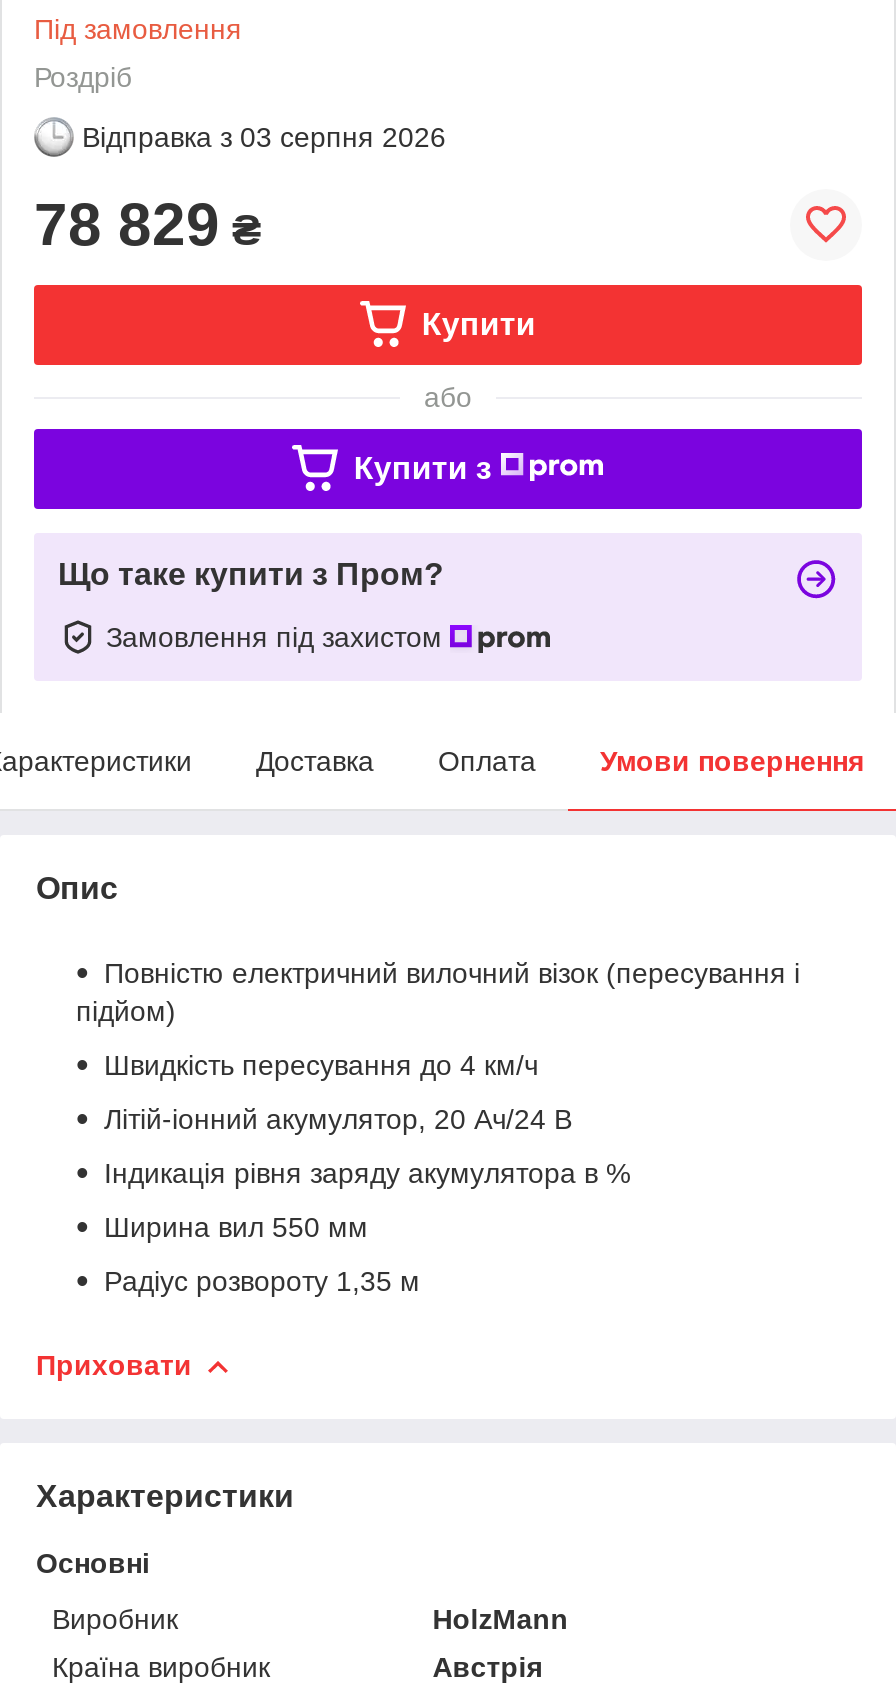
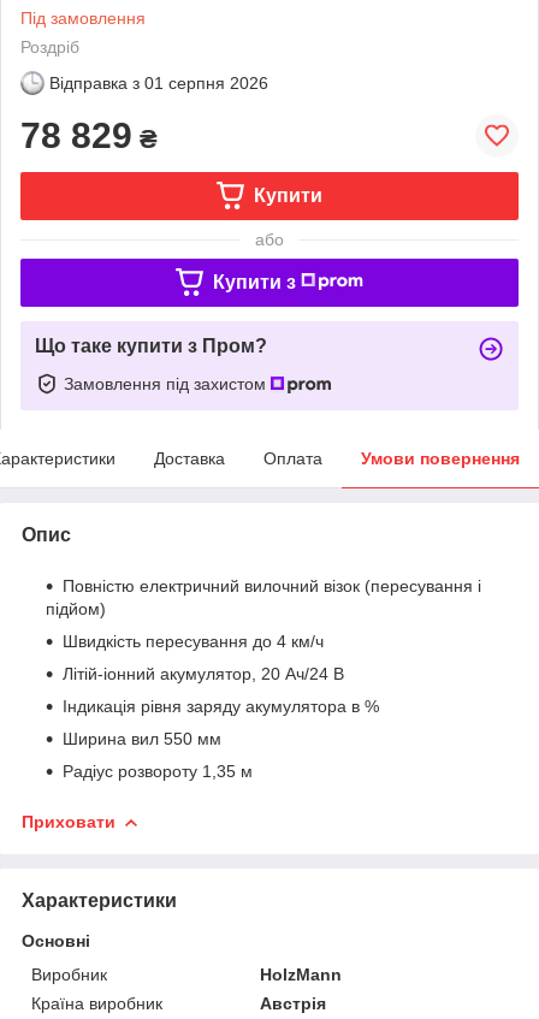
- Відправка з 03 серпня 2026
+ Відправка з 01 серпня 2026
